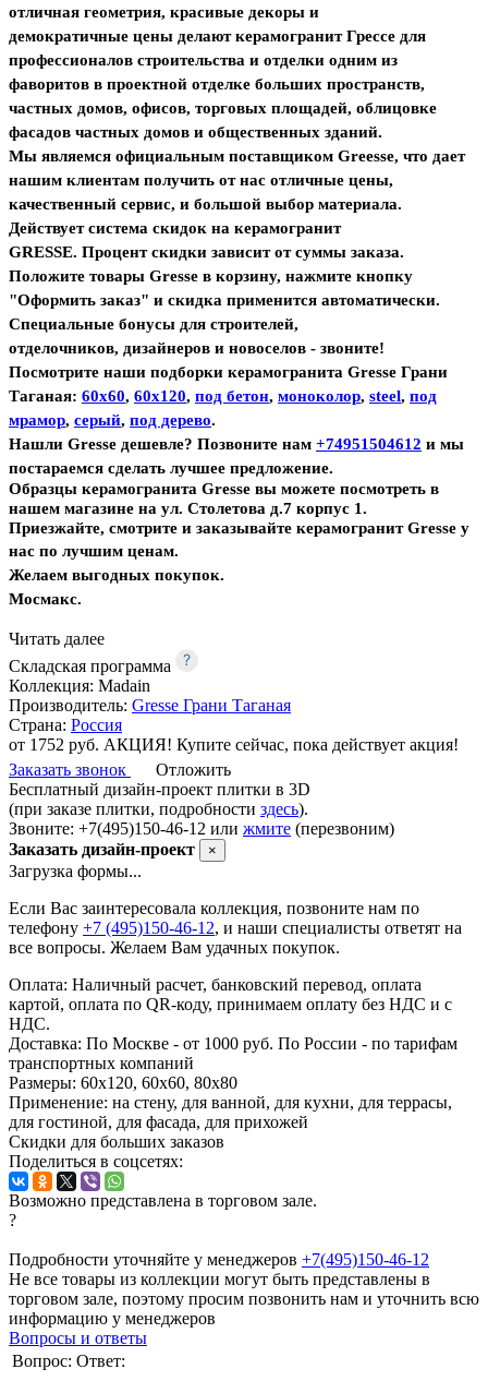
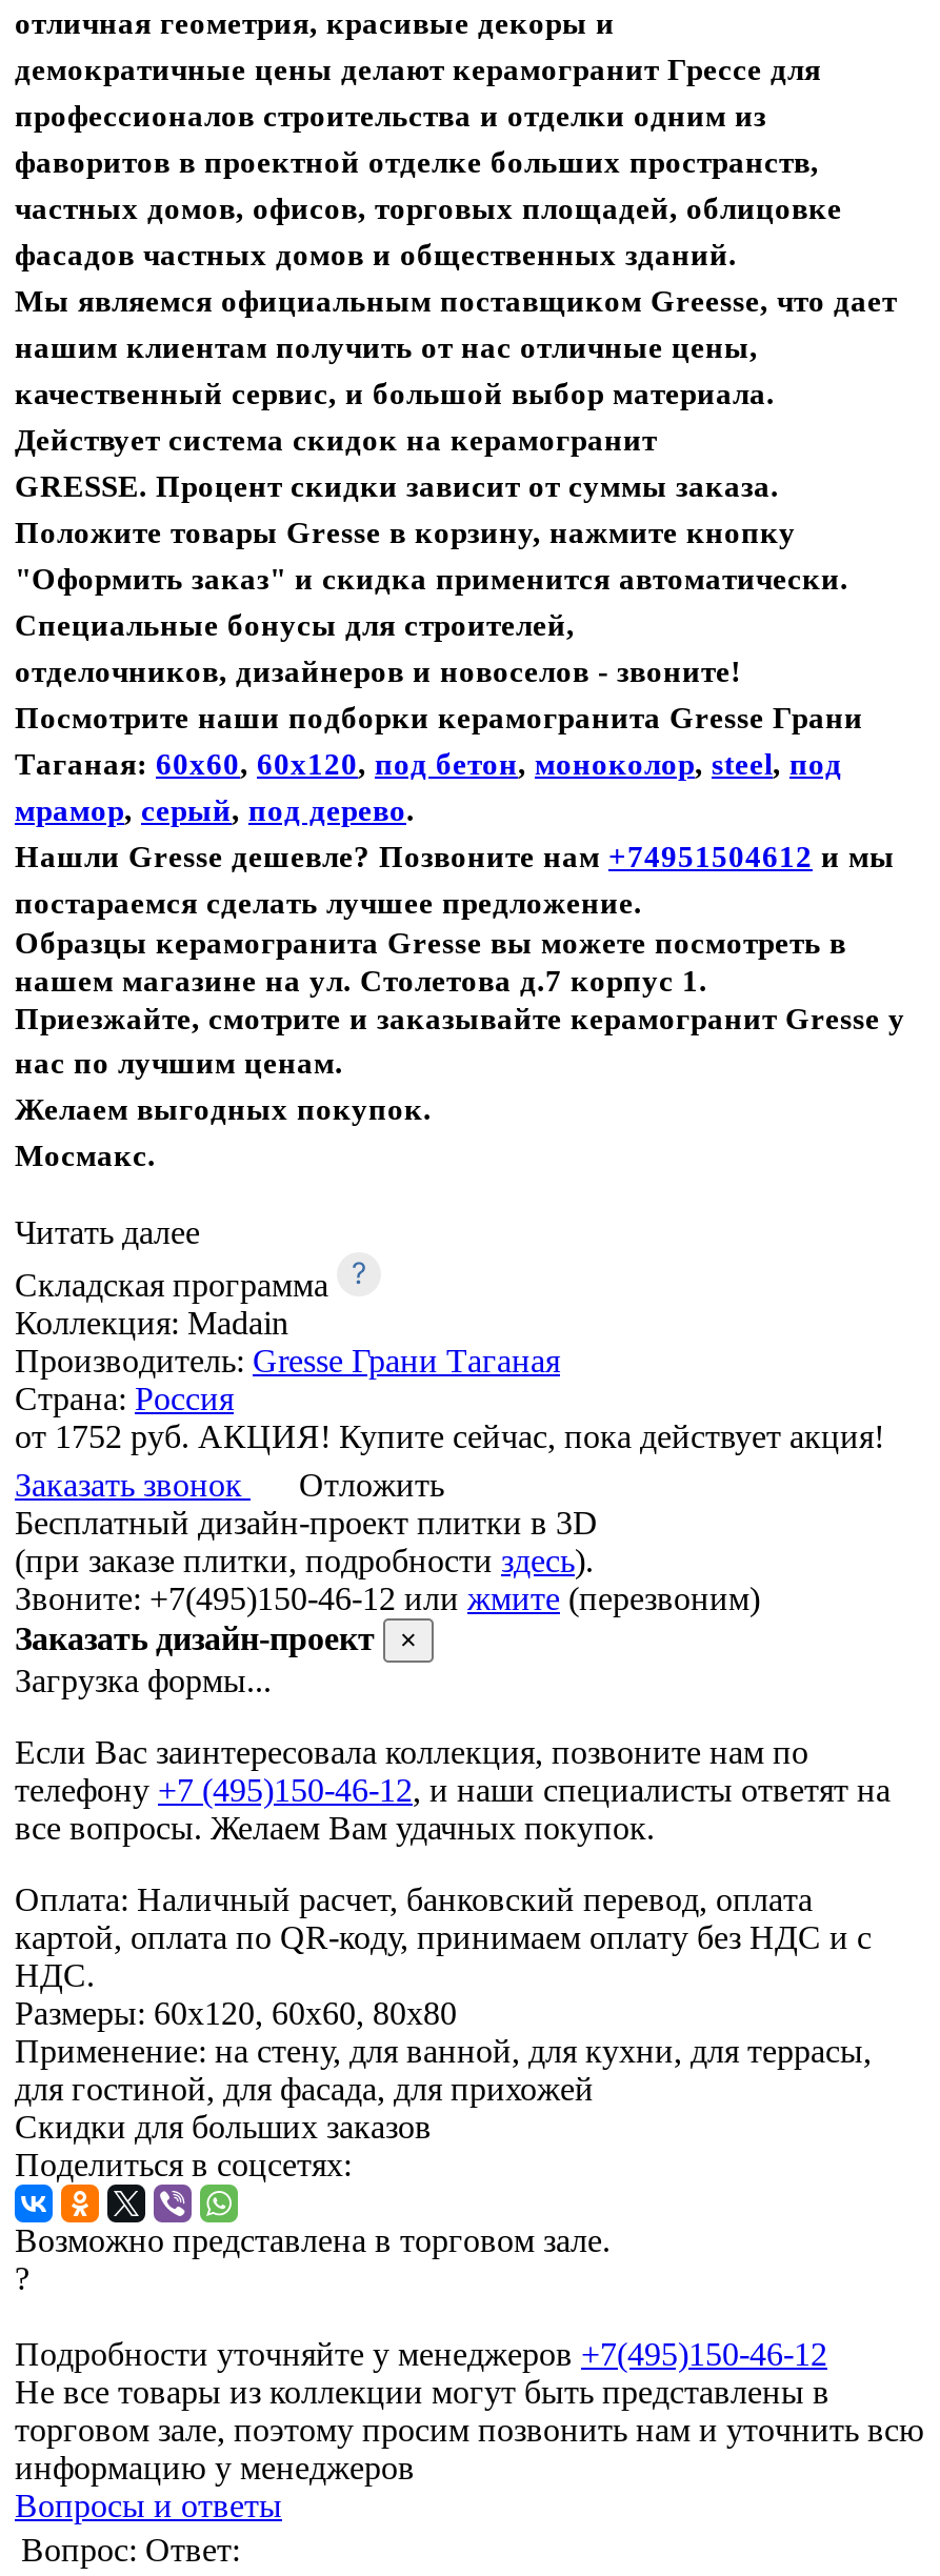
- Доставка: По Москве - от 1000 руб. По России - по тарифам
- транспортных компаний
